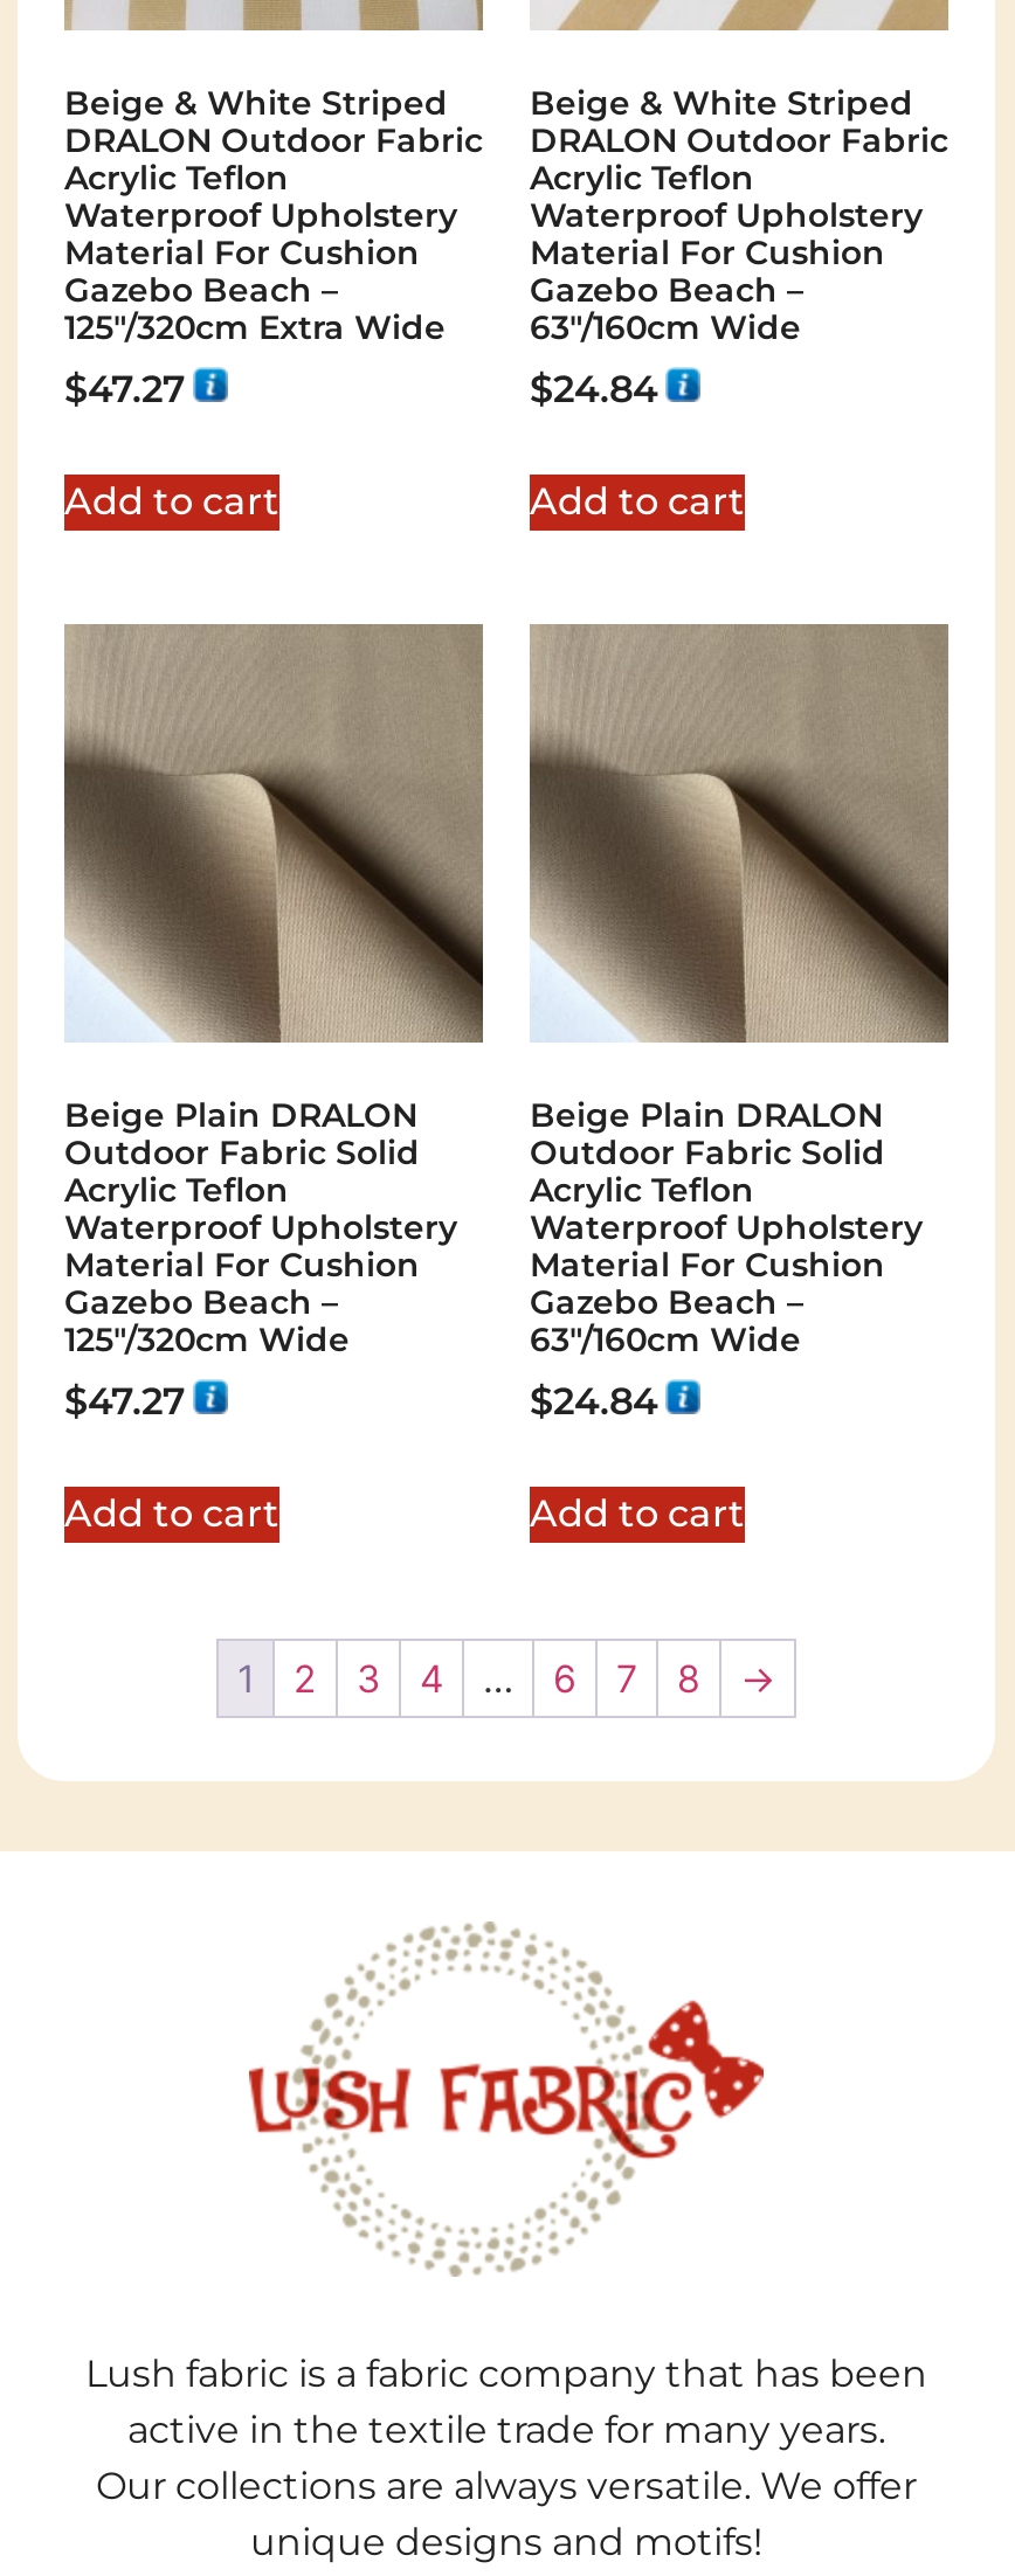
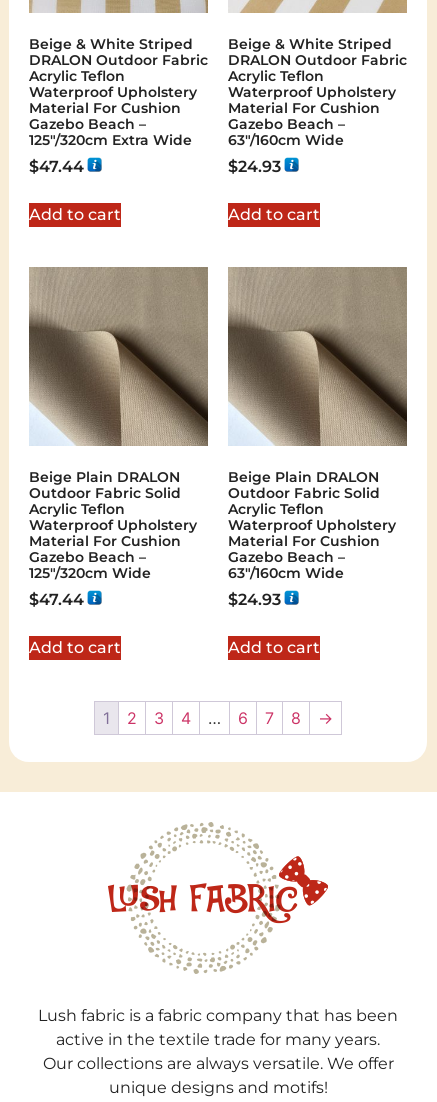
- $47.27
+ $47.44

- $24.84
+ $24.93

- $47.27
+ $47.44

- $24.84
+ $24.93
